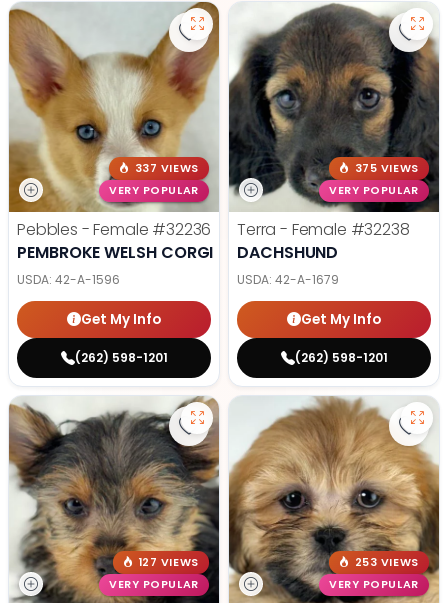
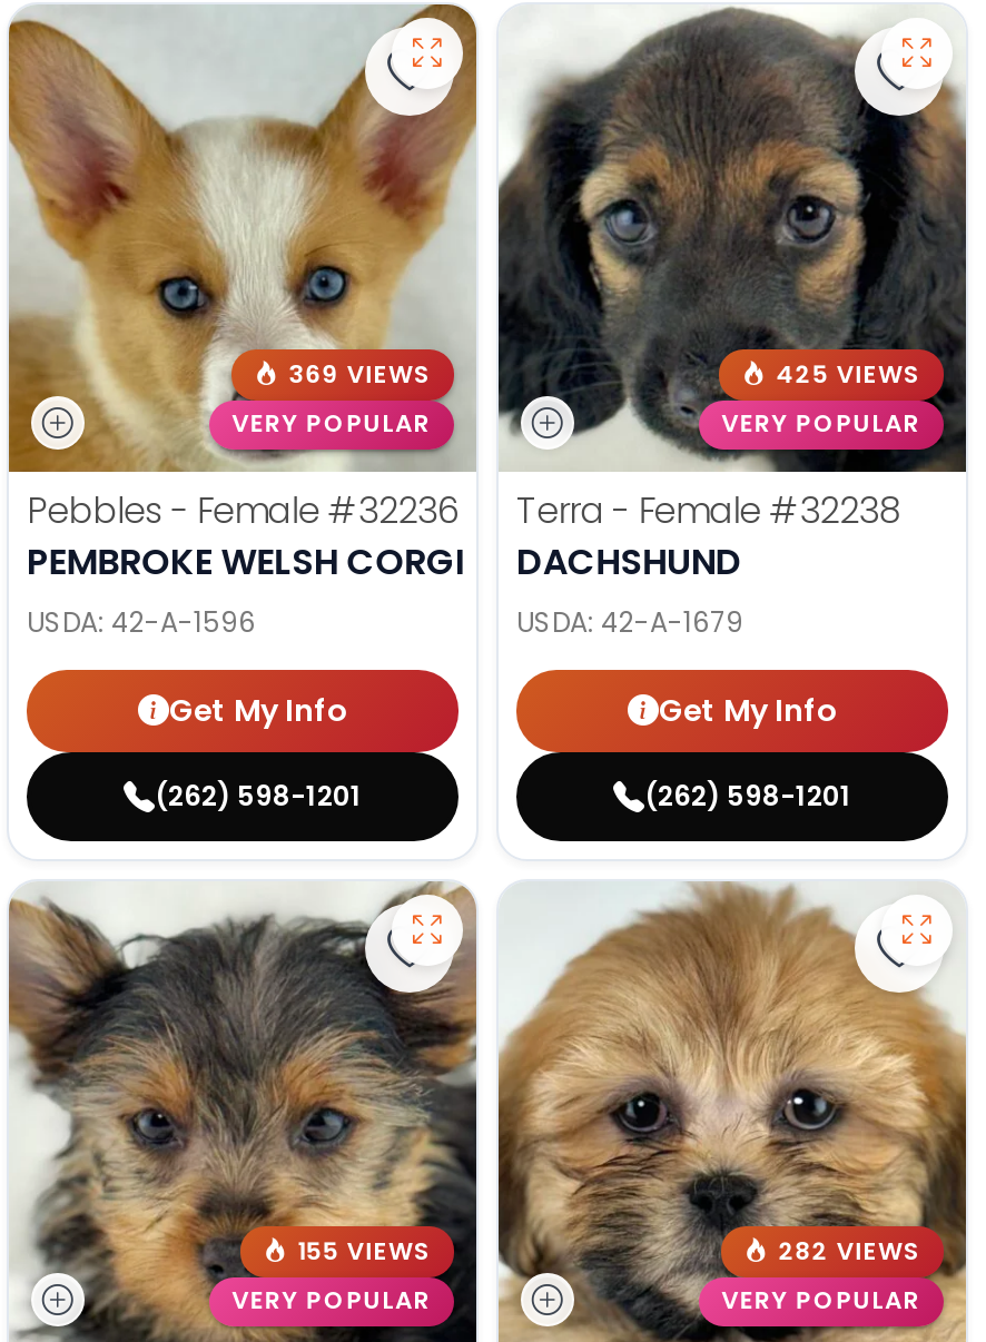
- 337 VIEWS
+ 369 VIEWS

- 375 VIEWS
+ 425 VIEWS

- 127 VIEWS
+ 155 VIEWS

- 253 VIEWS
+ 282 VIEWS
